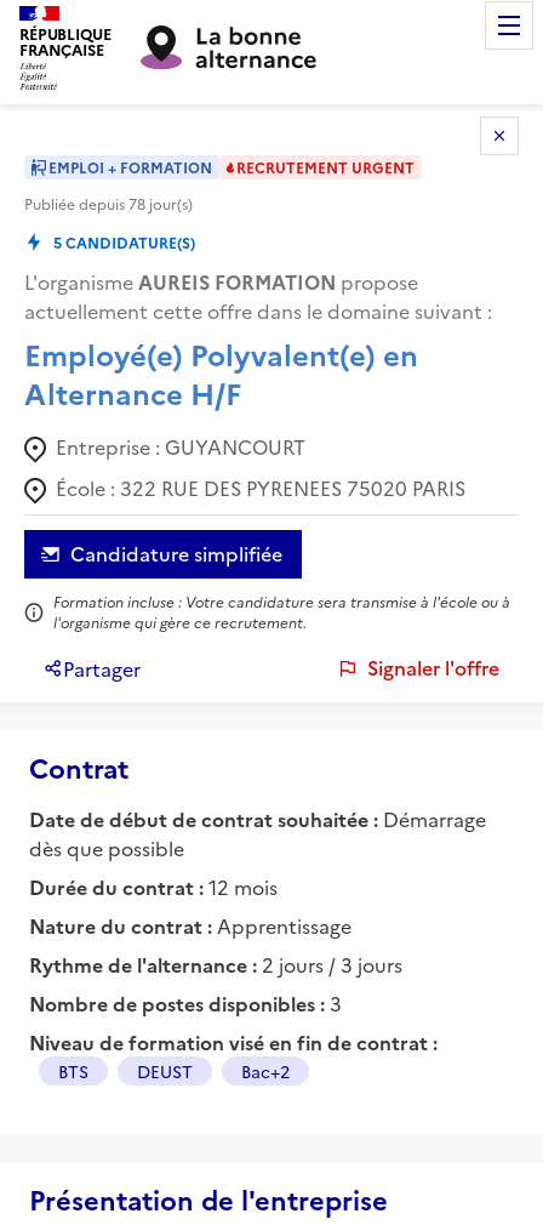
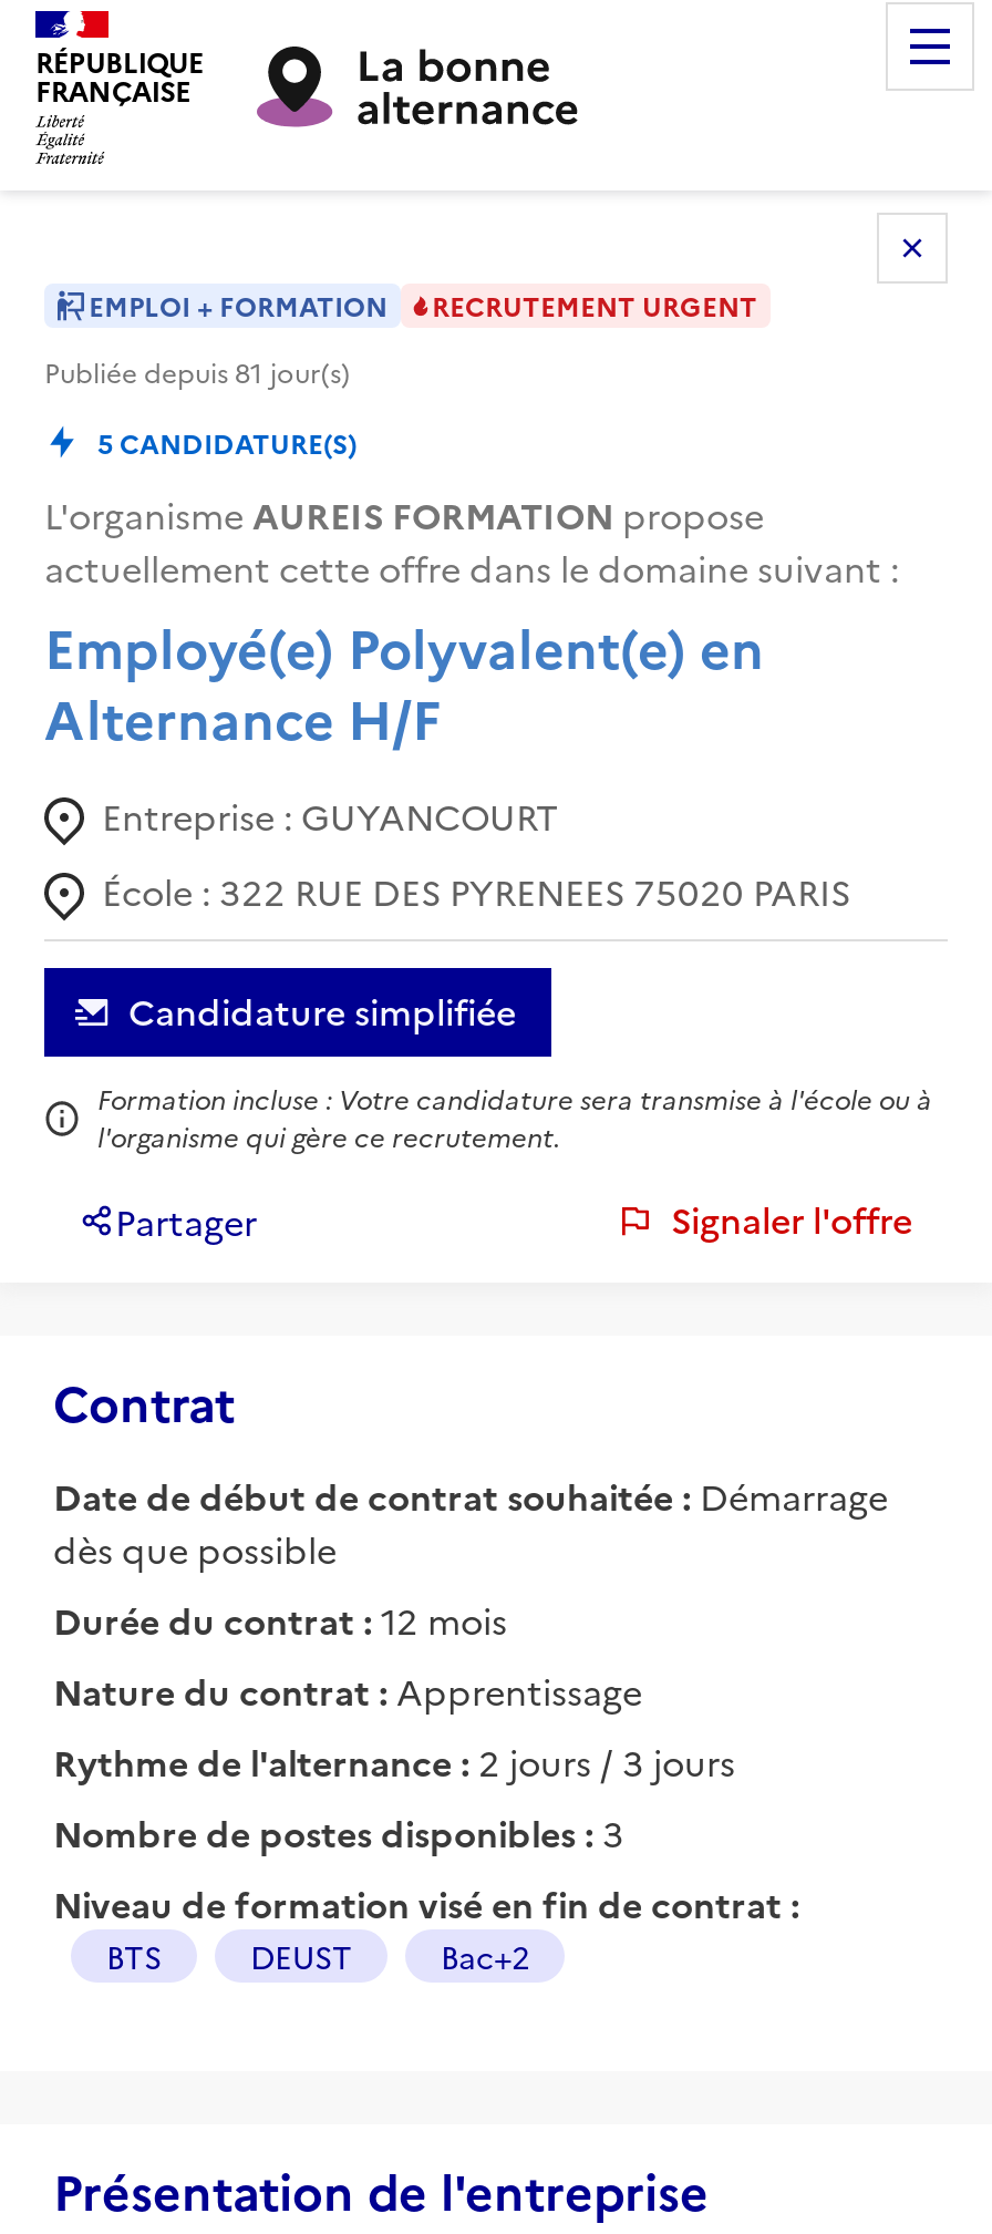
- Publiée depuis 78 jour(s)
+ Publiée depuis 81 jour(s)
